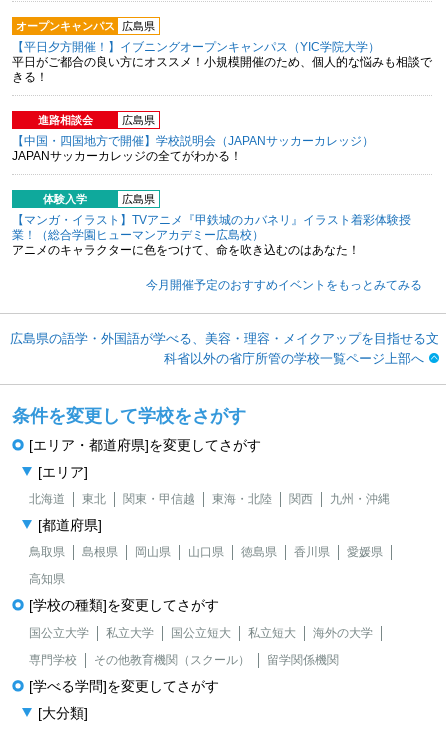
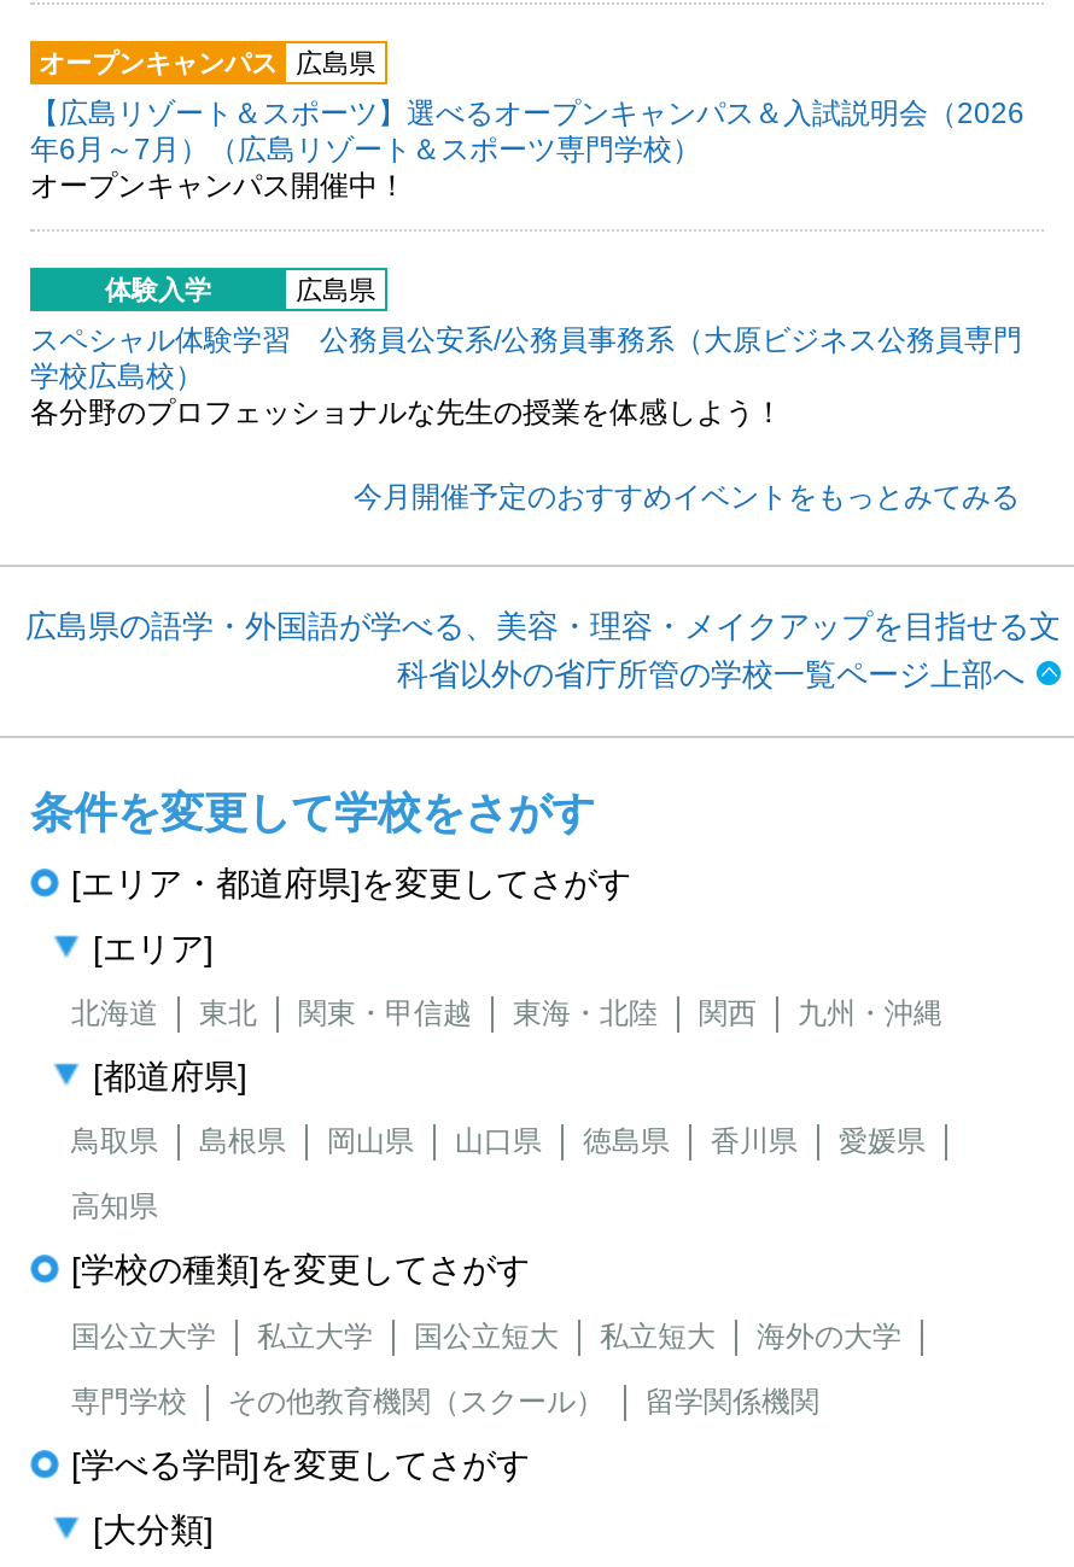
- 【平日夕方開催！】イブニングオープンキャンパス（YIC学院大学）
- 平日がご都合の良い方にオススメ！小規模開催のため、個人的な悩みも相談で
- きる！
- 進路相談会
- 広島県
- 【中国・四国地方で開催】学校説明会（JAPANサッカーカレッジ）
- JAPANサッカーカレッジの全てがわかる！
+ 【広島リゾート＆スポーツ】選べるオープンキャンパス＆入試説明会（2026
+ 年6月～7月）（広島リゾート＆スポーツ専門学校）
+ オープンキャンパス開催中！

- 【マンガ・イラスト】TVアニメ『甲鉄城のカバネリ』イラスト着彩体験授
- 業！（総合学園ヒューマンアカデミー広島校）
- アニメのキャラクターに色をつけて、命を吹き込むのはあなた！
+ スペシャル体験学習 公務員公安系/公務員事務系（大原ビジネス公務員専門
+ 学校広島校）
+ 各分野のプロフェッショナルな先生の授業を体感しよう！
